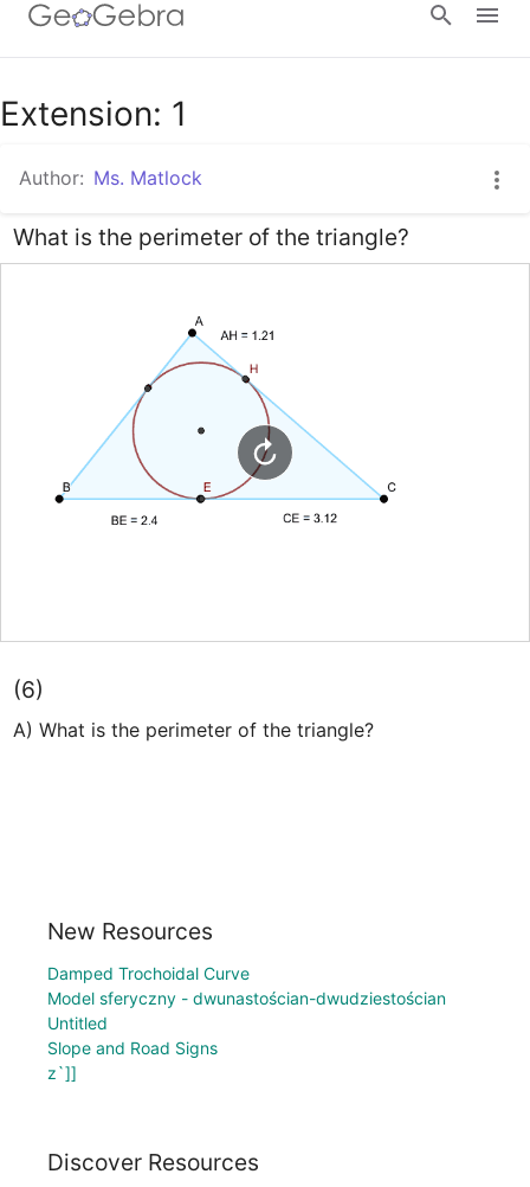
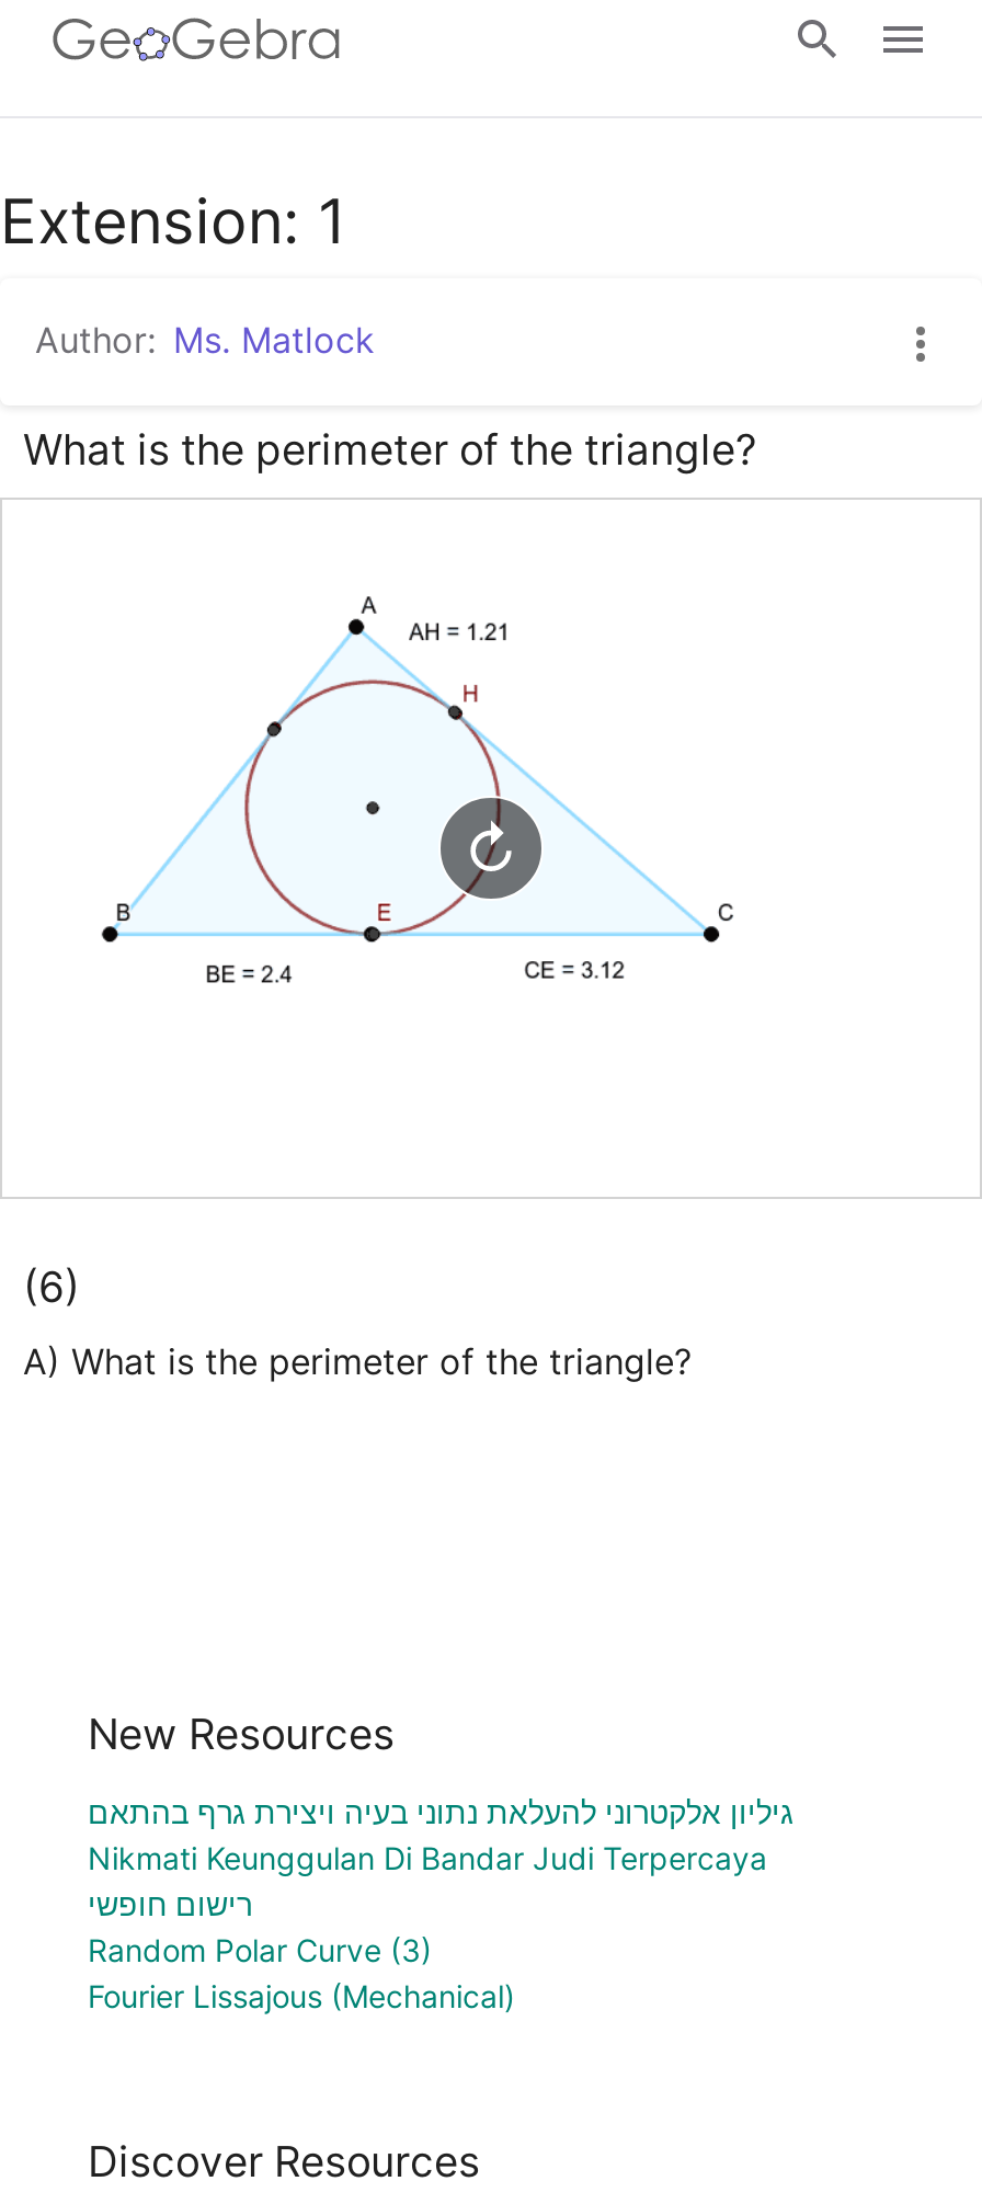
- Damped Trochoidal Curve
- Model sferyczny - dwunastościan-dwudziestościan
- Untitled
- Slope and Road Signs
- z`]]
+ גיליון אלקטרוני להעלאת נתוני בעיה ויצירת גרף בהתאם
+ Nikmati Keunggulan Di Bandar Judi Terpercaya
+ רישום חופשי
+ Random Polar Curve (3)
+ Fourier Lissajous (Mechanical)
